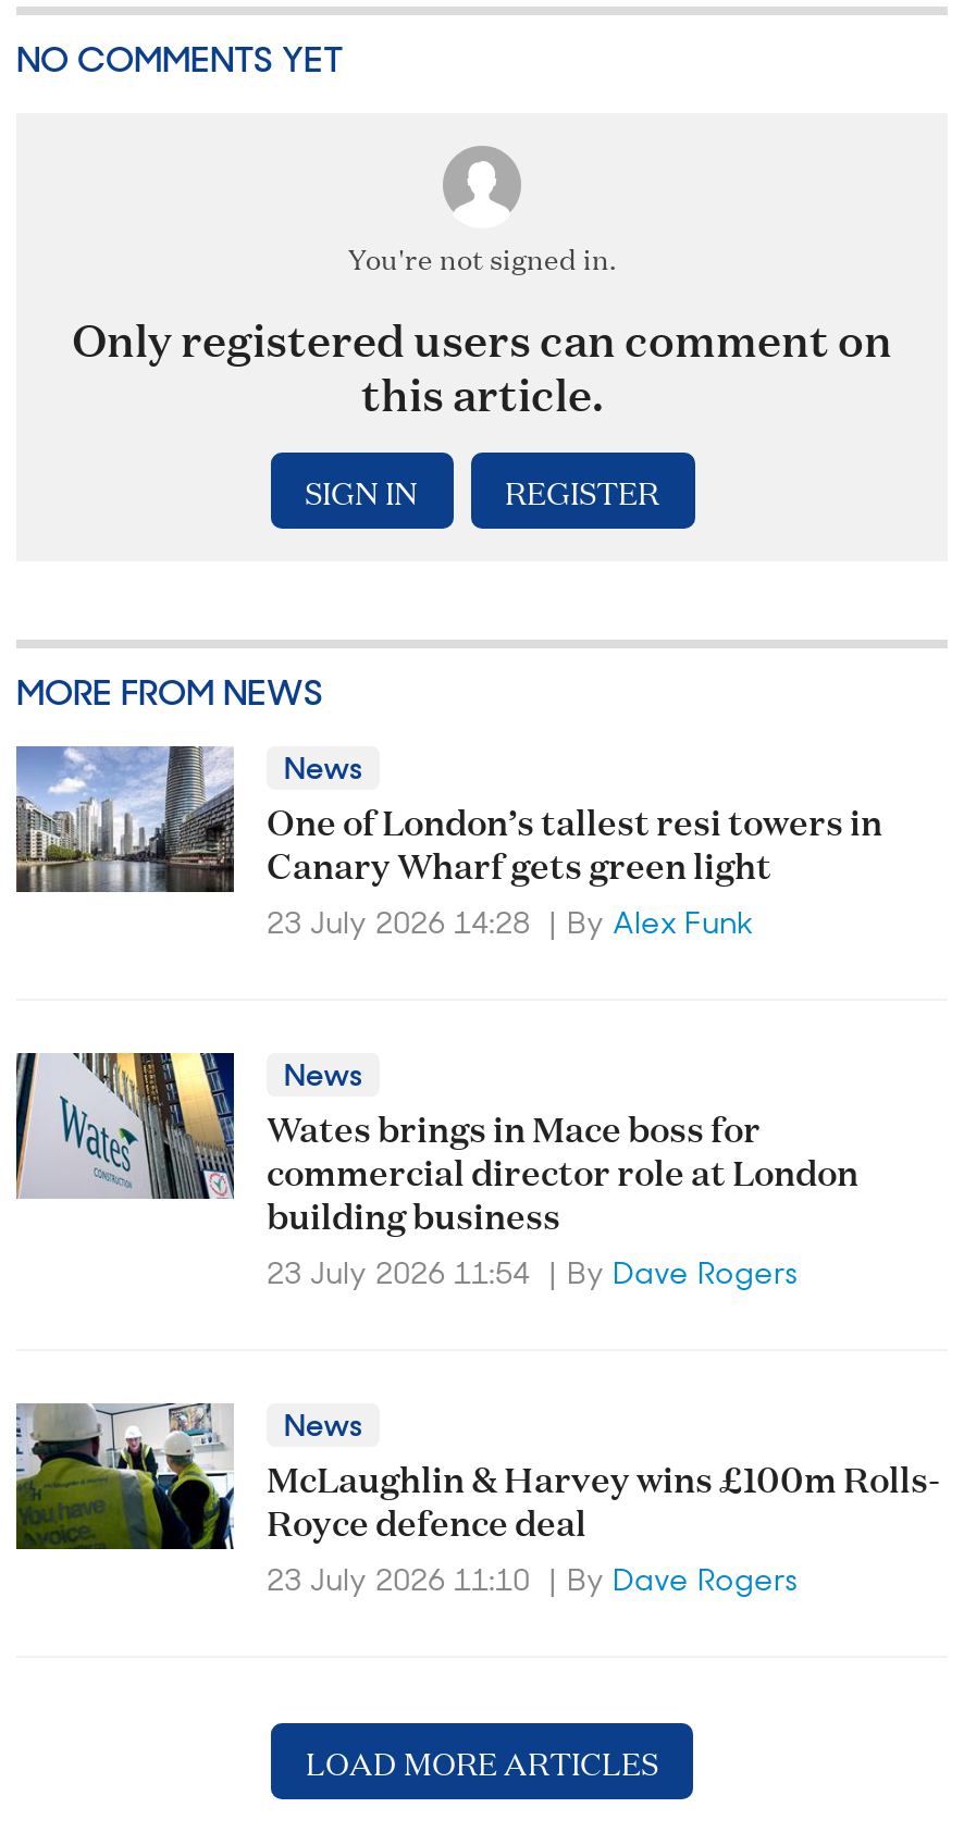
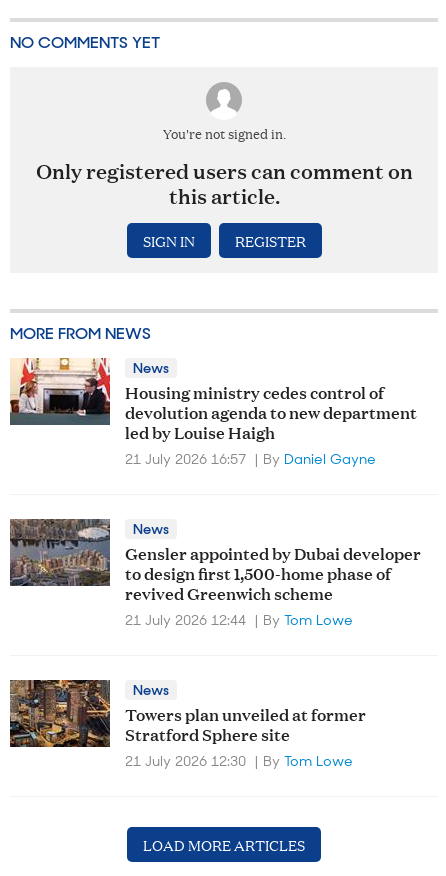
- [image]
- One of London’s tallest resi towers in
- Canary Wharf gets green light
- 23 July 2026 14:28
- By Alex Funk
+ [image]
+ Housing ministry cedes control of
+ devolution agenda to new department
+ led by Louise Haigh
+ 21 July 2026 16:57
+ By Daniel Gayne

- [image]
- Wates brings in Mace boss for
- commercial director role at London
- building business
- 23 July 2026 11:54
- By Dave Rogers
+ [image]
+ Gensler appointed by Dubai developer
+ to design first 1,500-home phase of
+ revived Greenwich scheme
+ 21 July 2026 12:44
+ By Tom Lowe

- [image]
- McLaughlin & Harvey wins £100m Rolls-
- Royce defence deal
- 23 July 2026 11:10
- By Dave Rogers
+ [image]
+ Towers plan unveiled at former
+ Stratford Sphere site
+ 21 July 2026 12:30
+ By Tom Lowe
